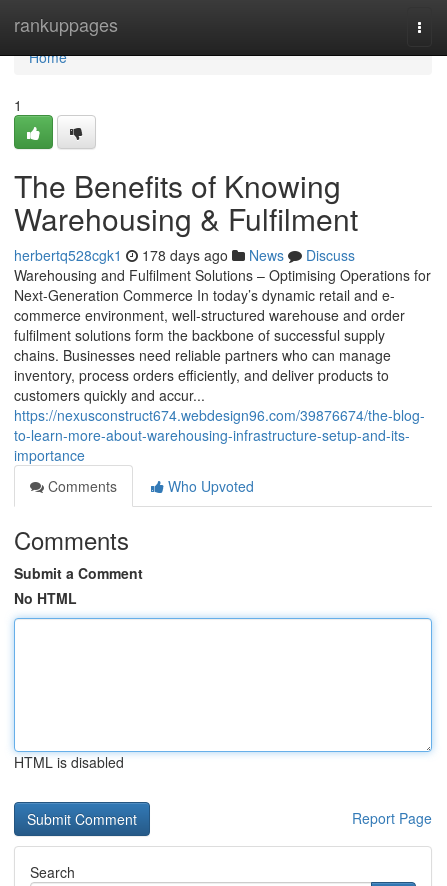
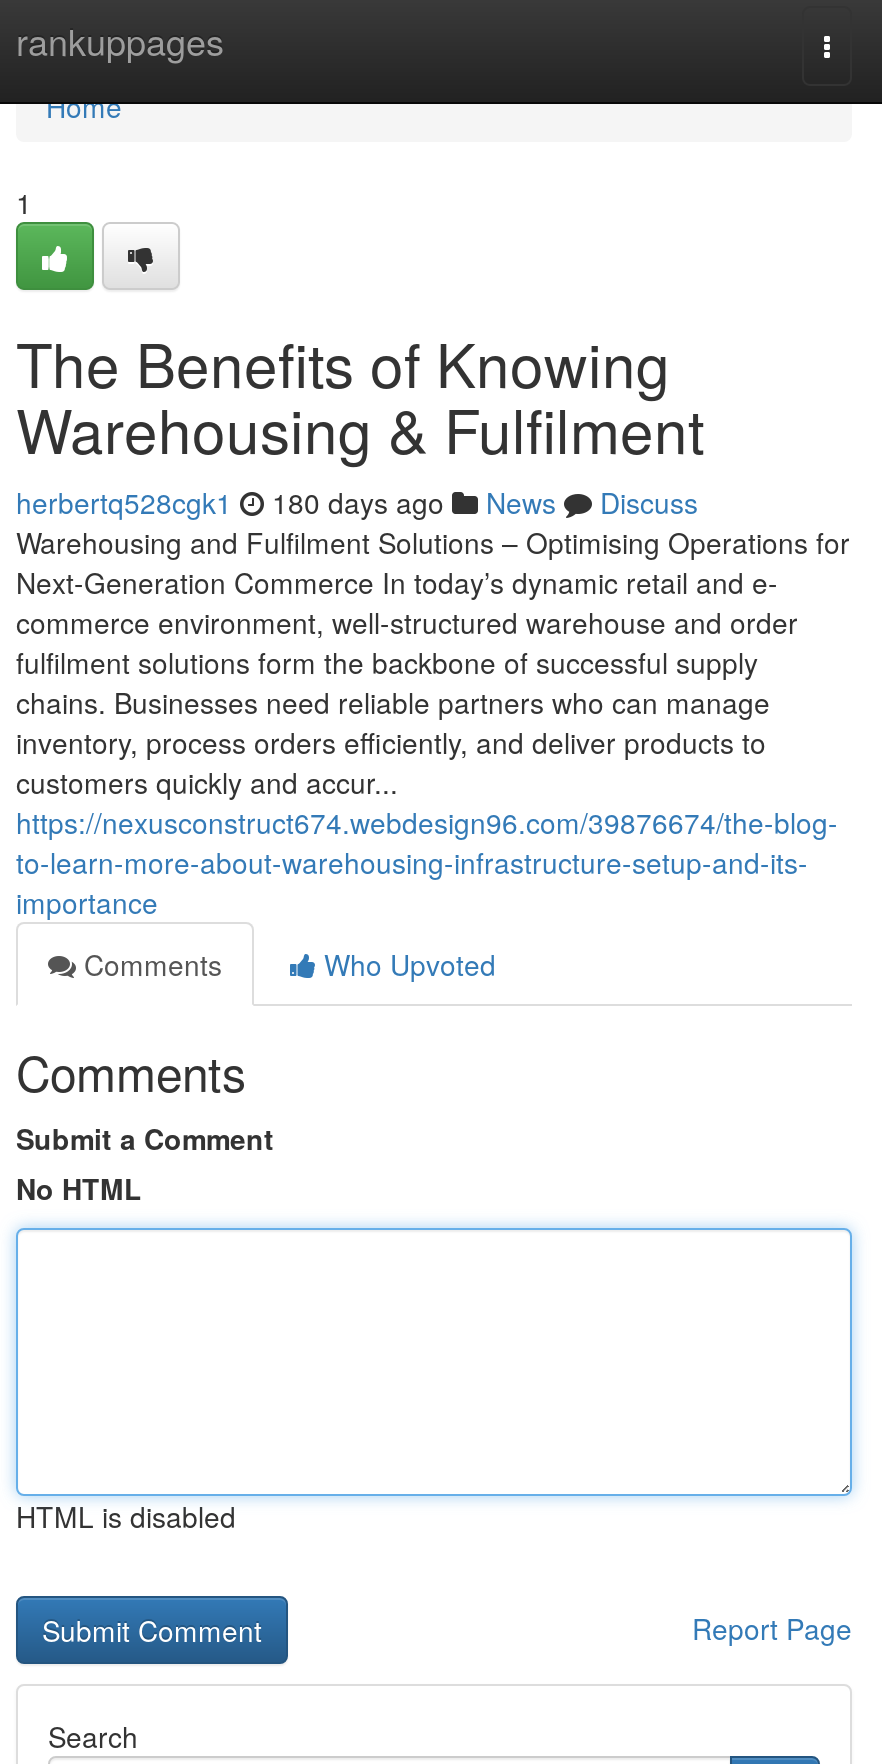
- herbertq528cgk1 178 days ago News Discuss
+ herbertq528cgk1 180 days ago News Discuss
